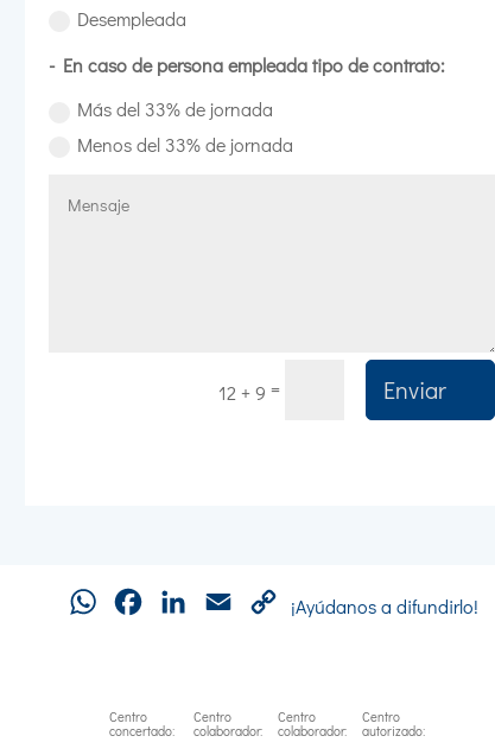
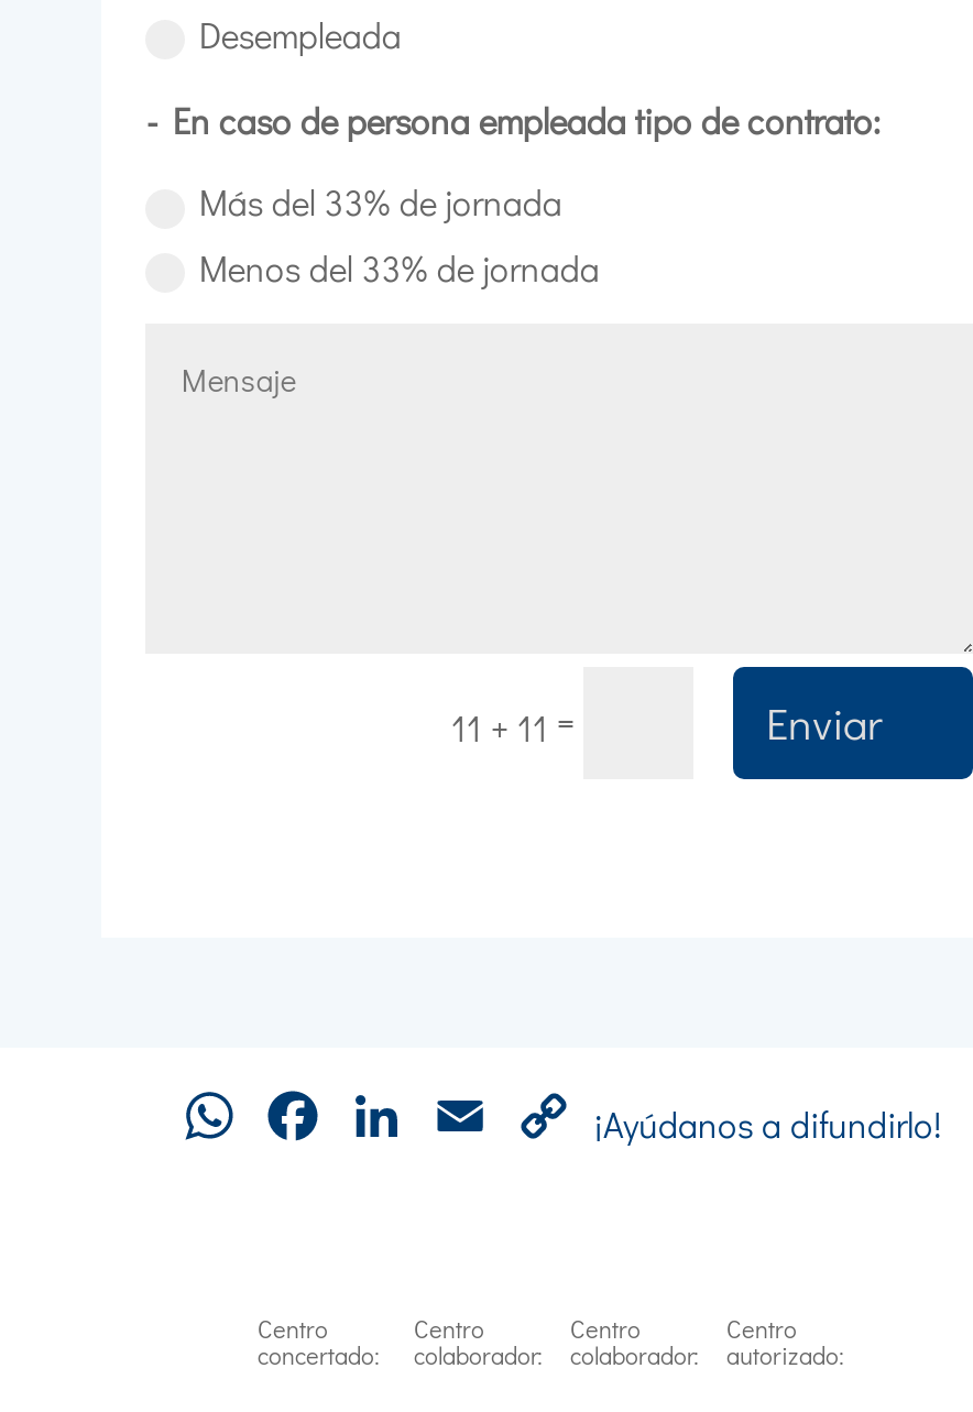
- 12 + 9 =
+ 11 + 11 =
